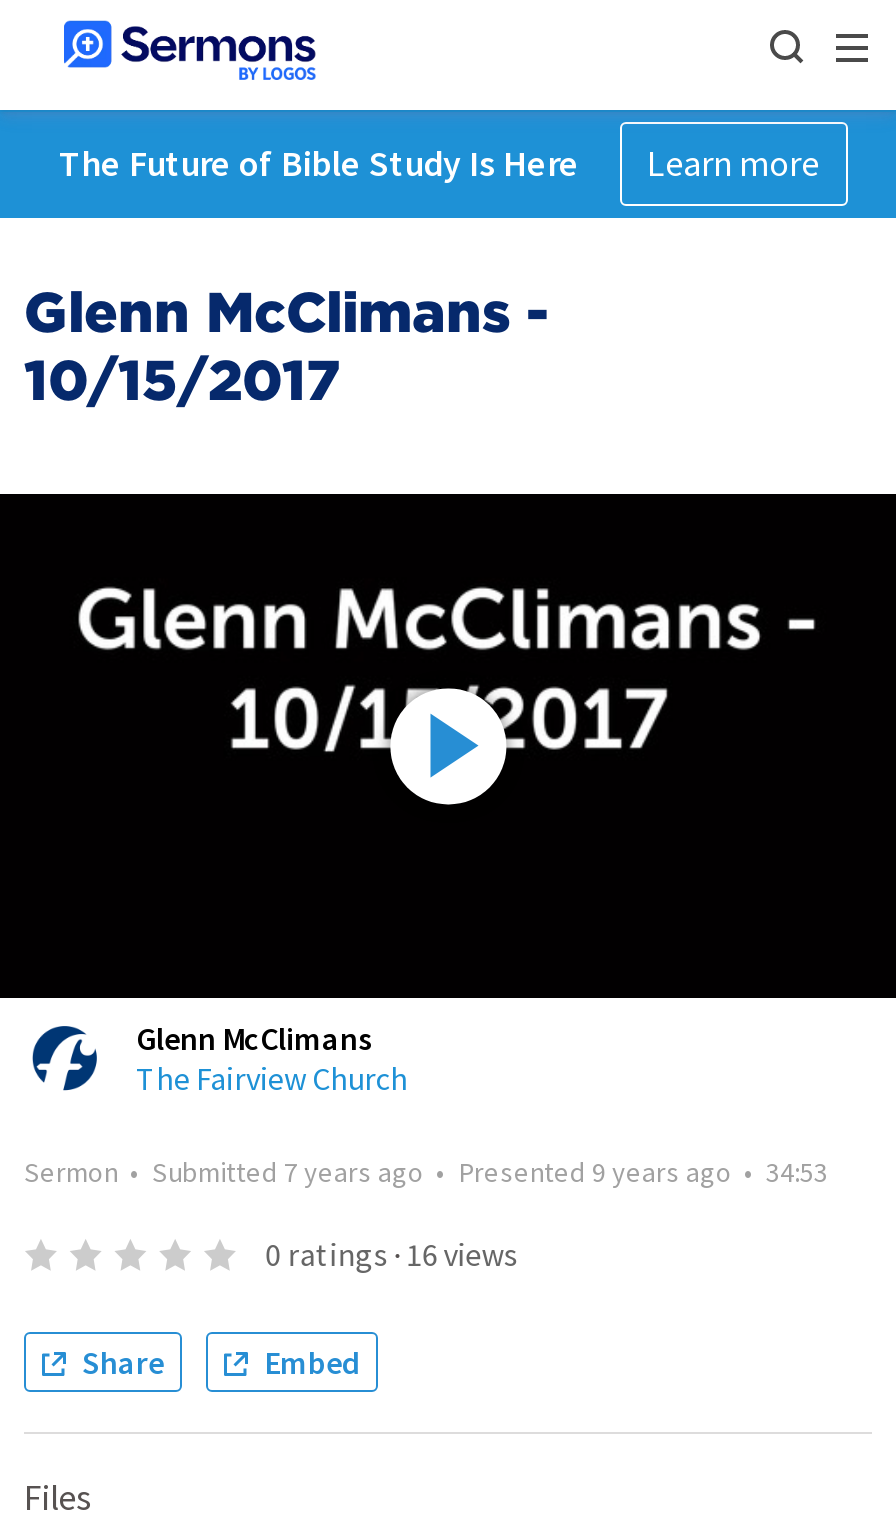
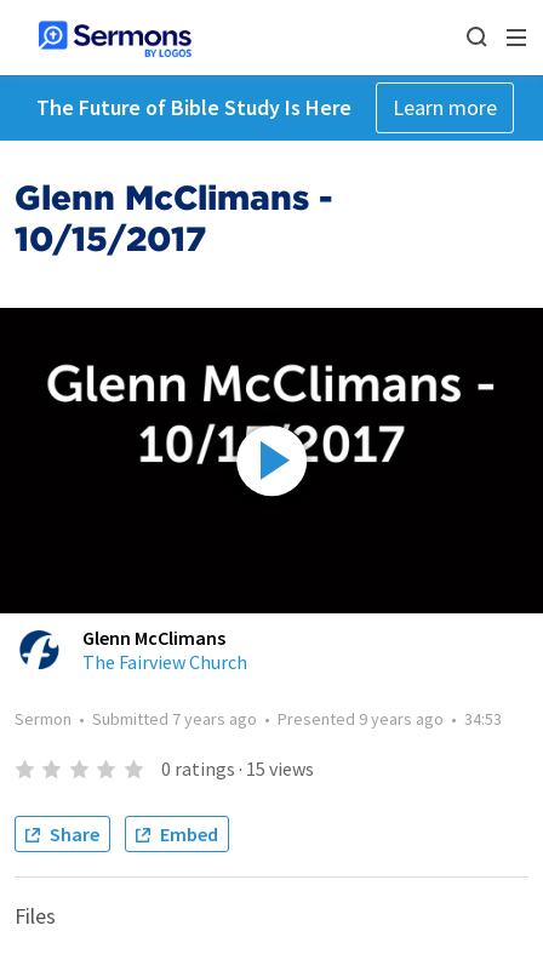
- 0 ratings · 16 views
+ 0 ratings · 15 views
